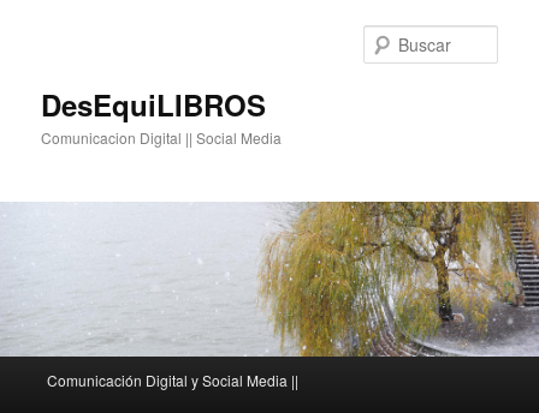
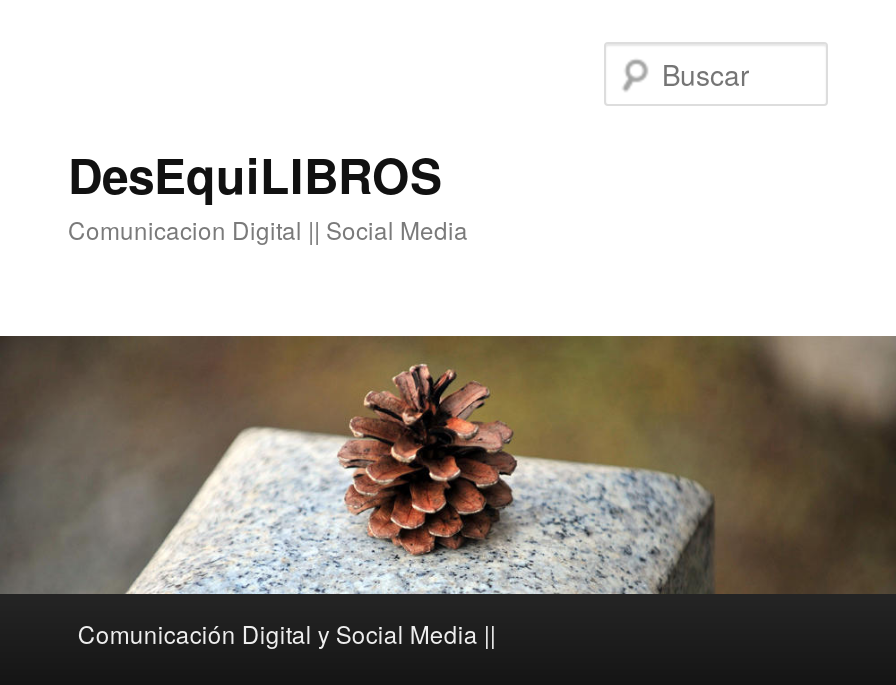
- [image]
+ [image]
